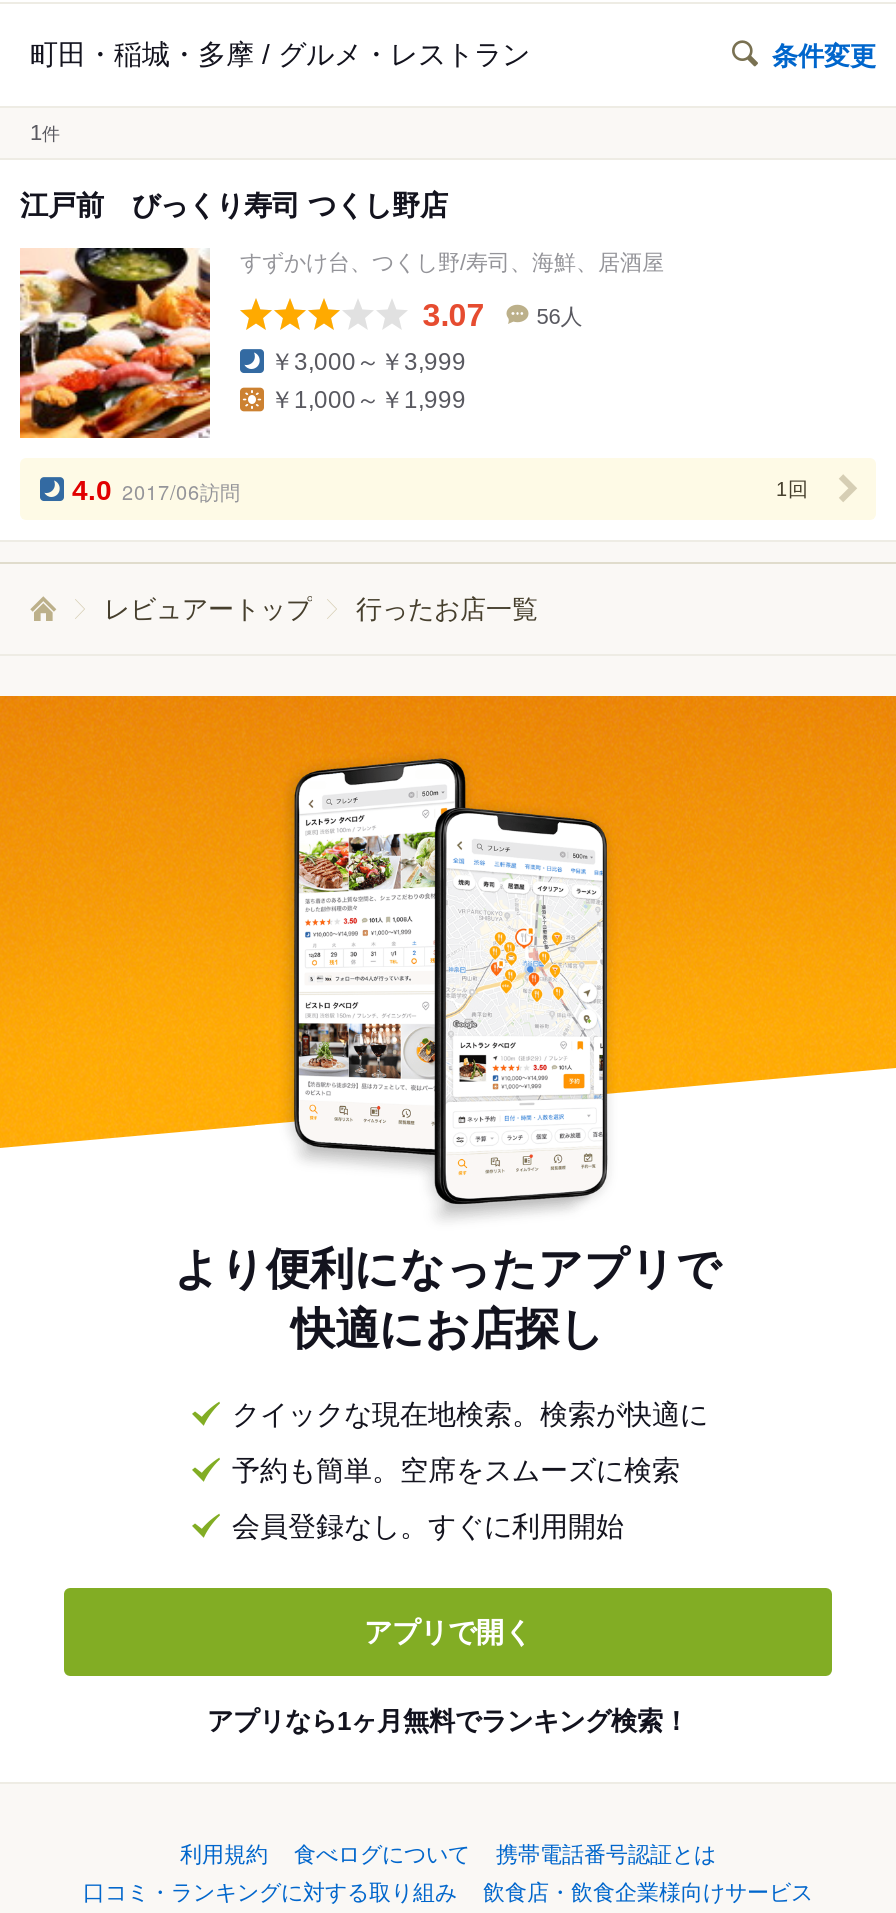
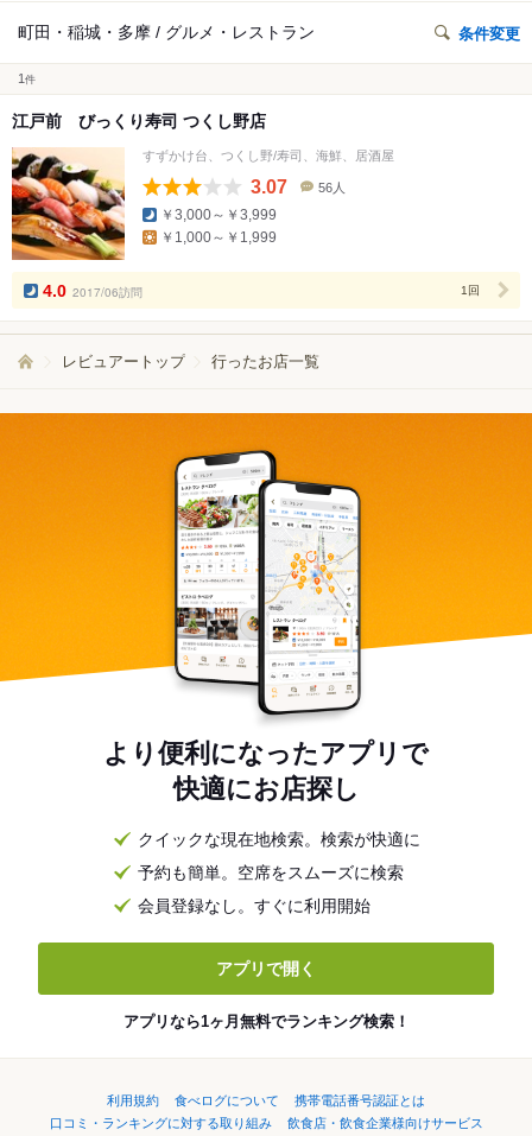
- [image]
+ [image]
